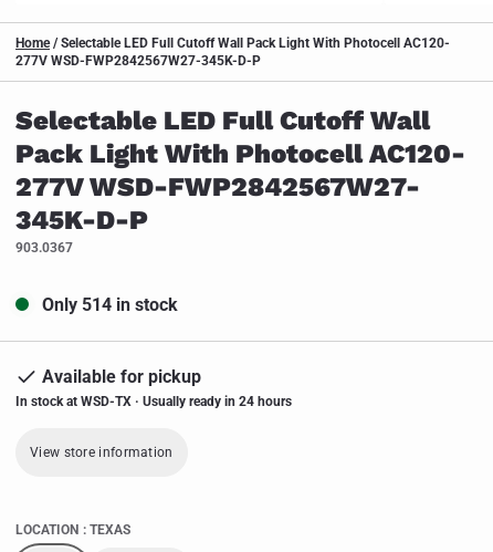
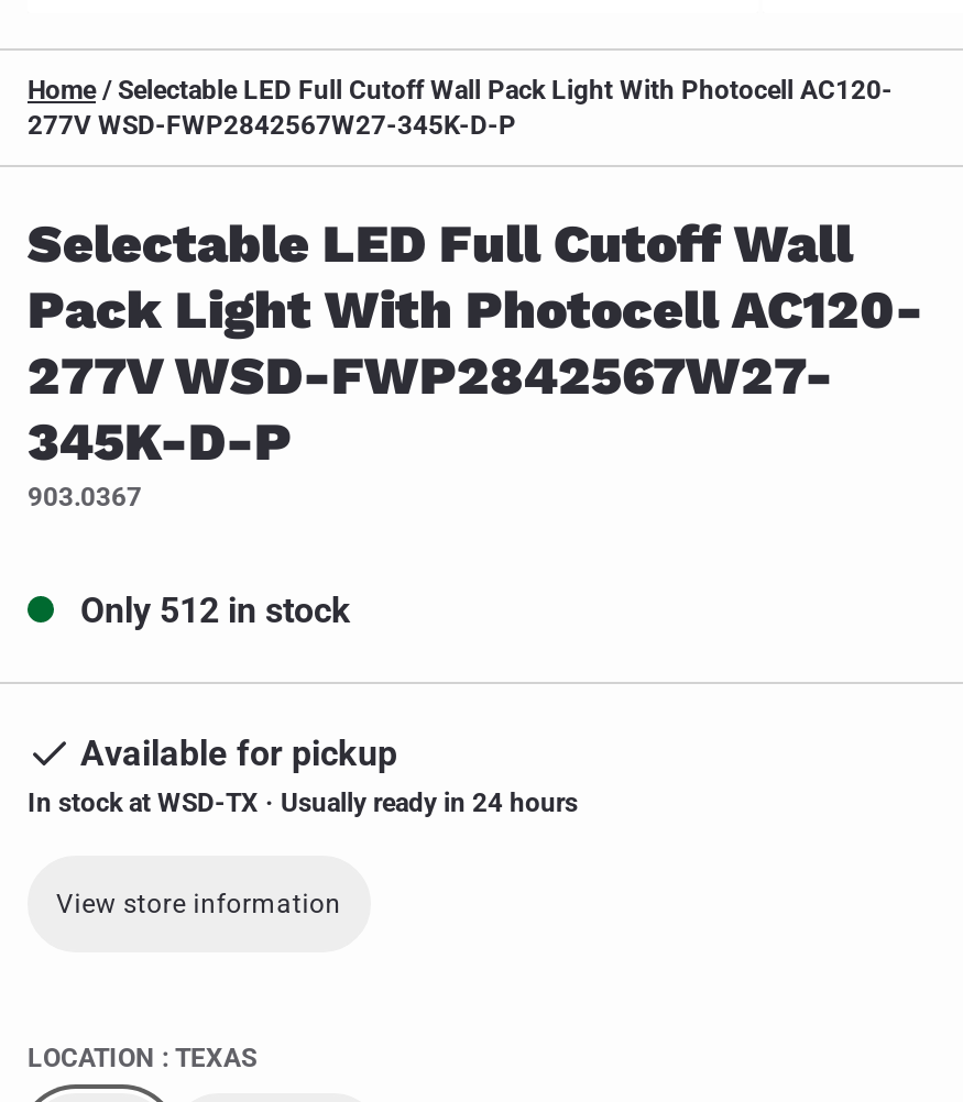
- Only 514 in stock
+ Only 512 in stock
